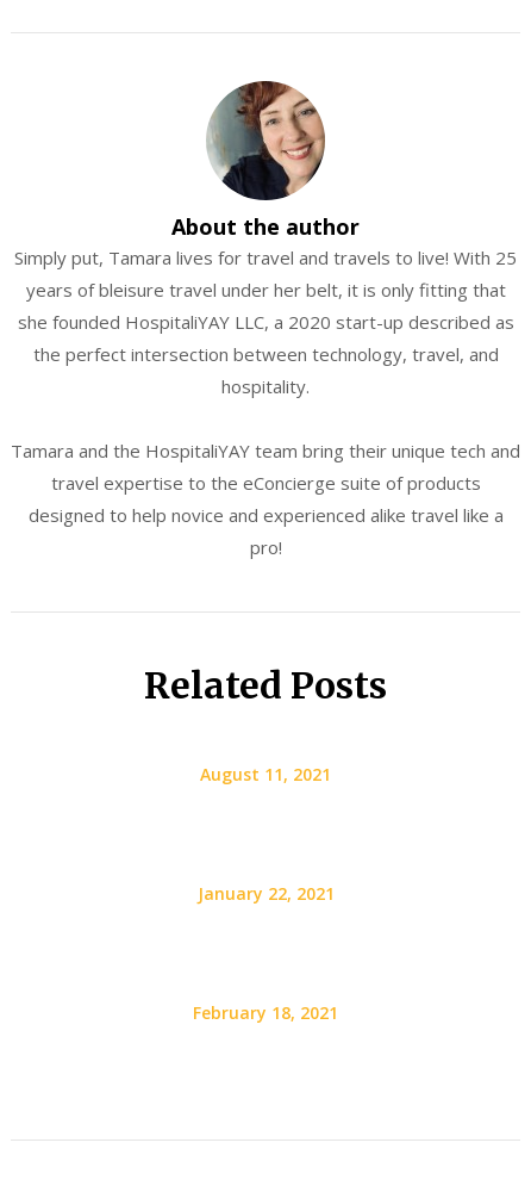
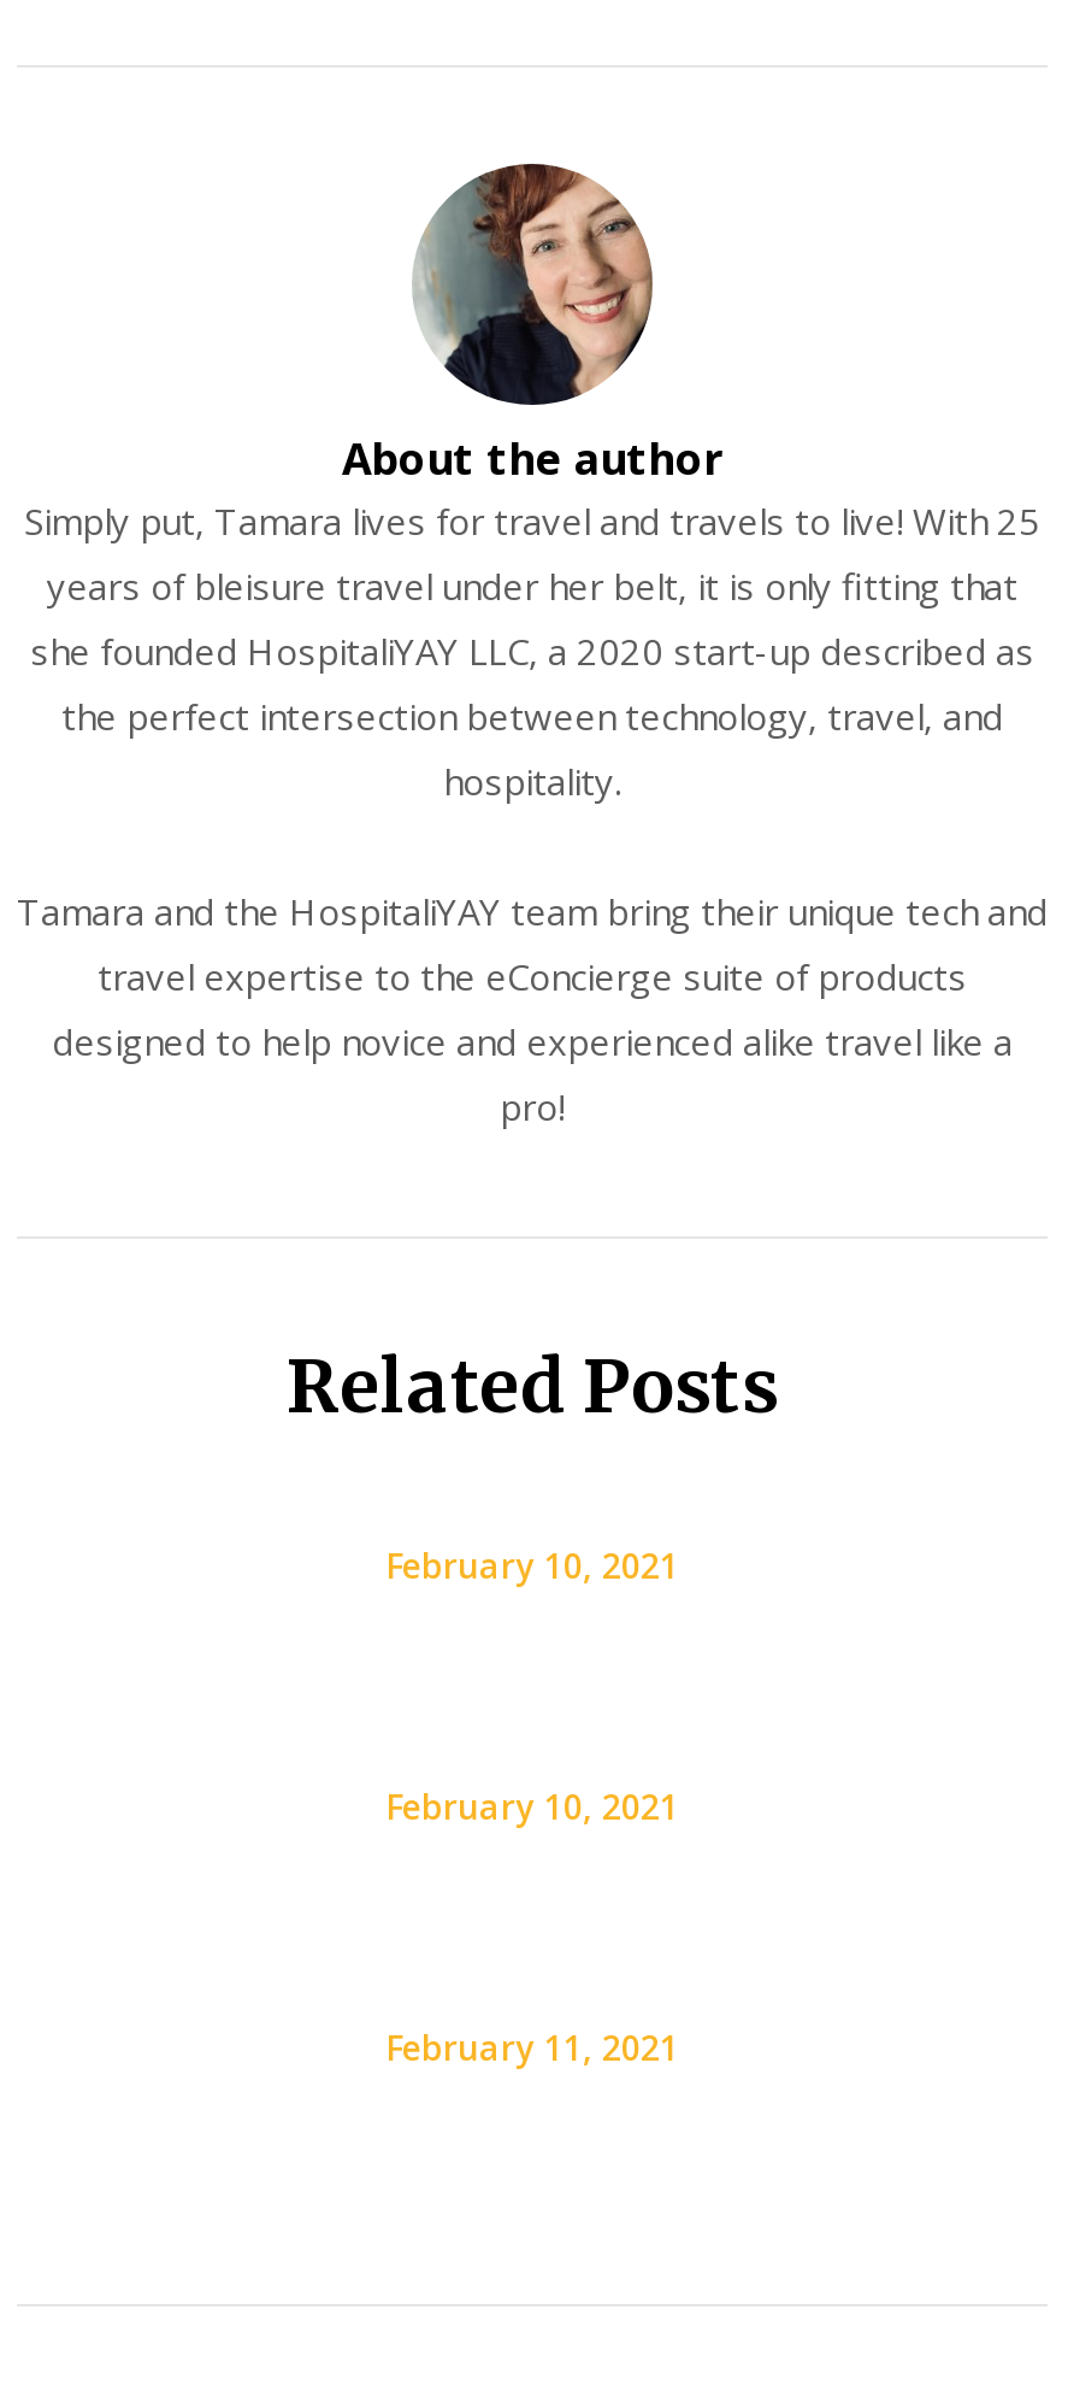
- August 11, 2021
+ February 10, 2021

- January 22, 2021
+ February 10, 2021

- February 18, 2021
+ February 11, 2021
